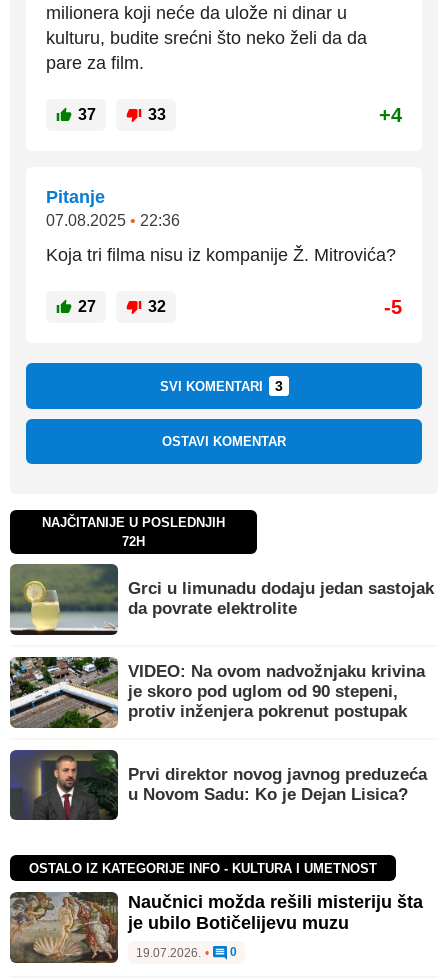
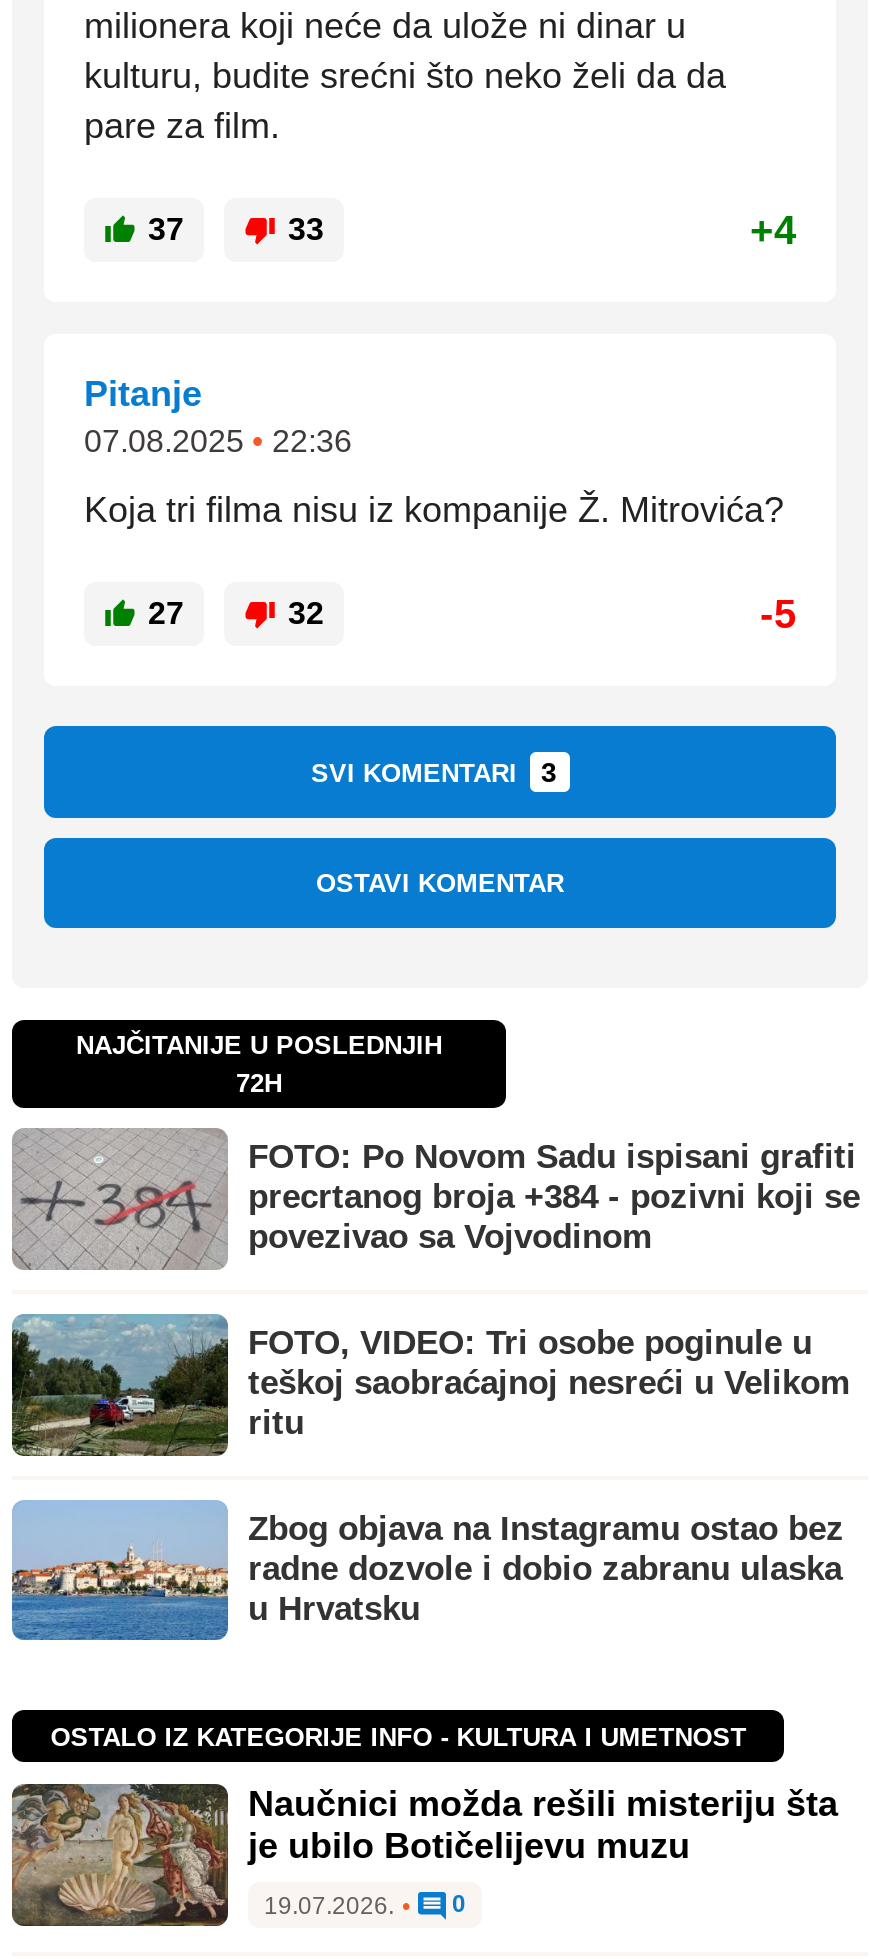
- [image]
- Grci u limunadu dodaju jedan sastojak
- da povrate elektrolite
+ [image]
+ FOTO: Po Novom Sadu ispisani grafiti
+ precrtanog broja +384 - pozivni koji se
+ povezivao sa Vojvodinom

- [image]
- VIDEO: Na ovom nadvožnjaku krivina
- je skoro pod uglom od 90 stepeni,
- protiv inženjera pokrenut postupak
+ [image]
+ FOTO, VIDEO: Tri osobe poginule u
+ teškoj saobraćajnoj nesreći u Velikom
+ ritu

- [image]
- Prvi direktor novog javnog preduzeća
- u Novom Sadu: Ko je Dejan Lisica?
+ [image]
+ Zbog objava na Instagramu ostao bez
+ radne dozvole i dobio zabranu ulaska
+ u Hrvatsku
